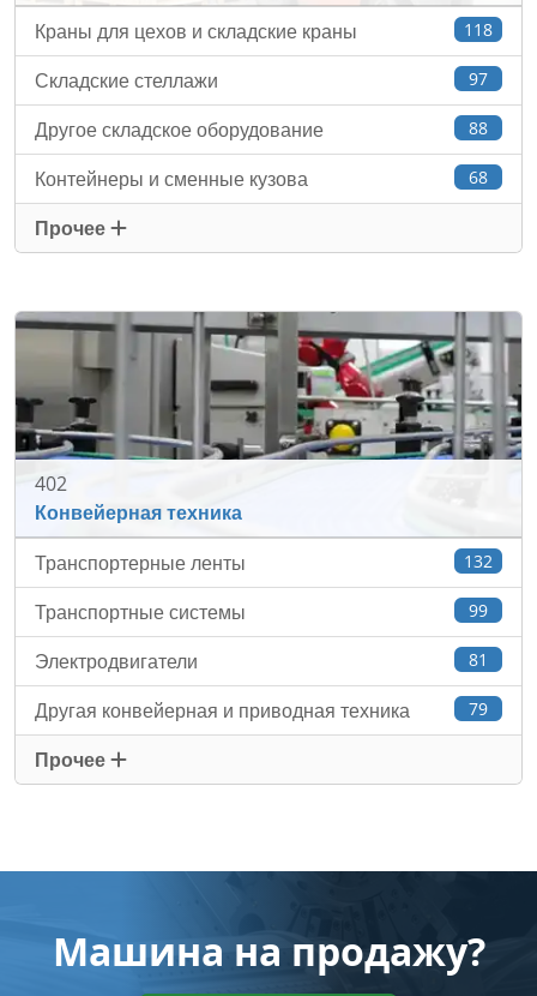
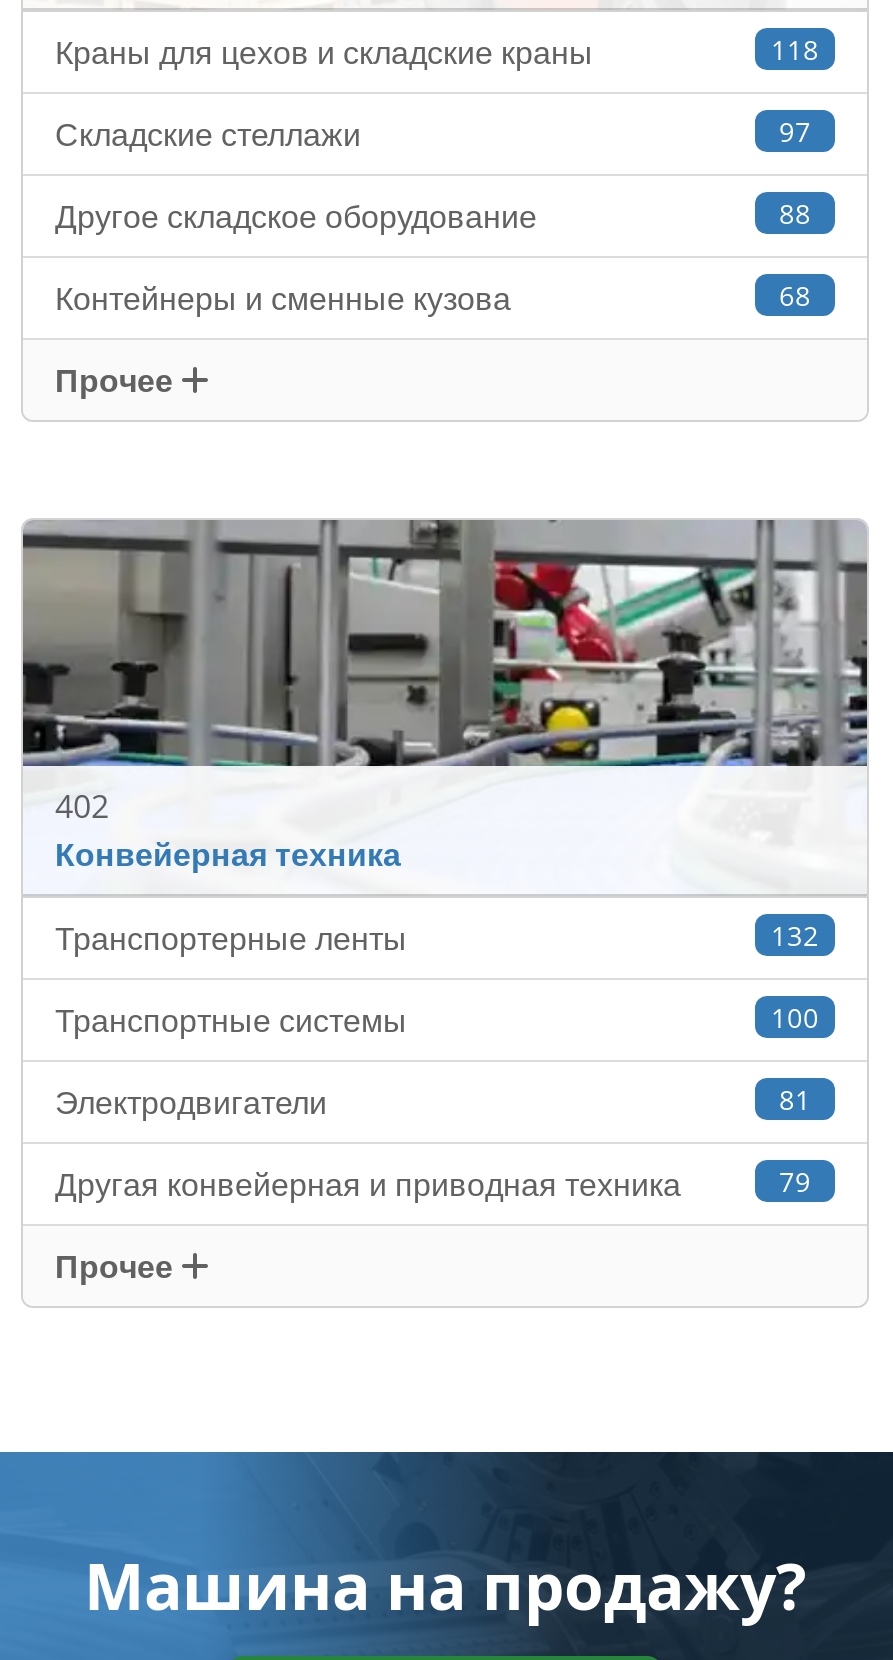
- 99
+ 100
